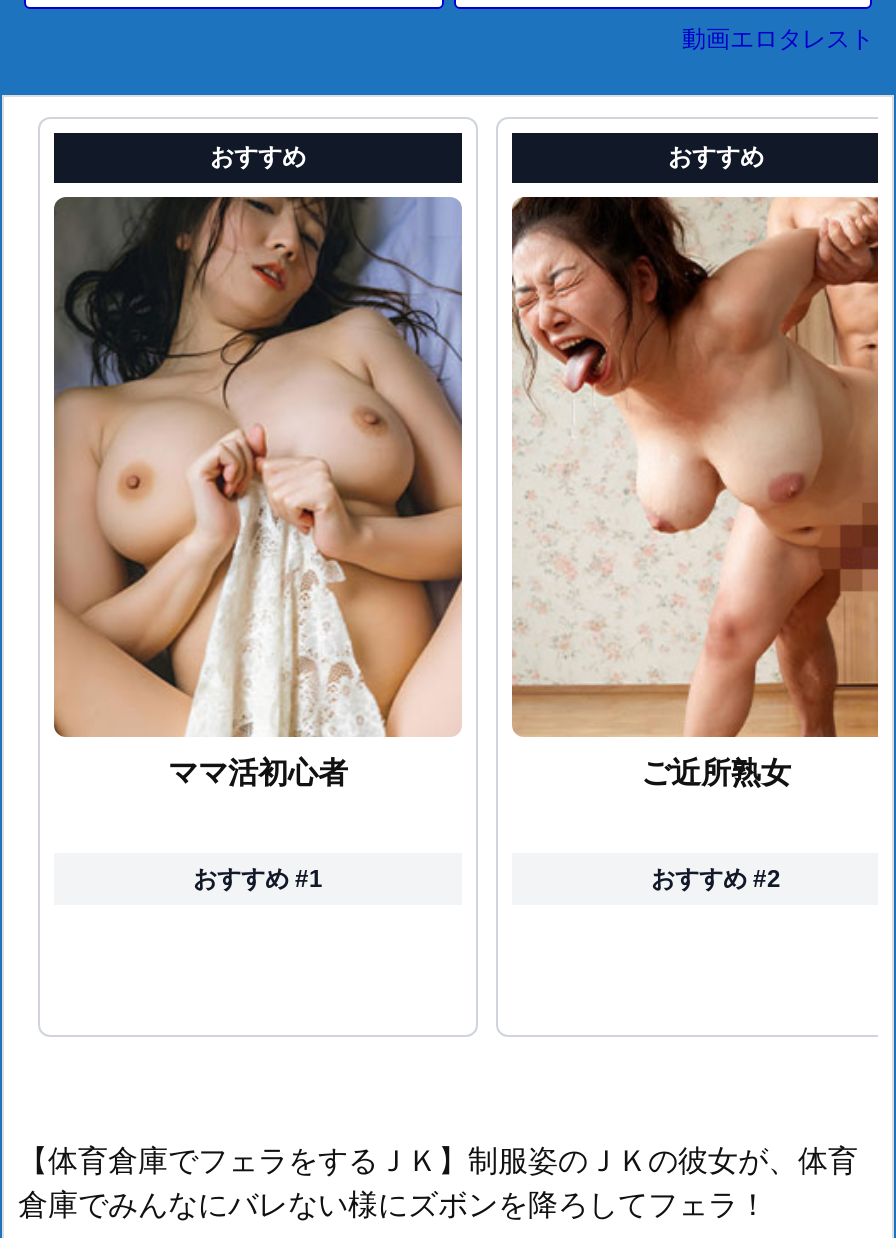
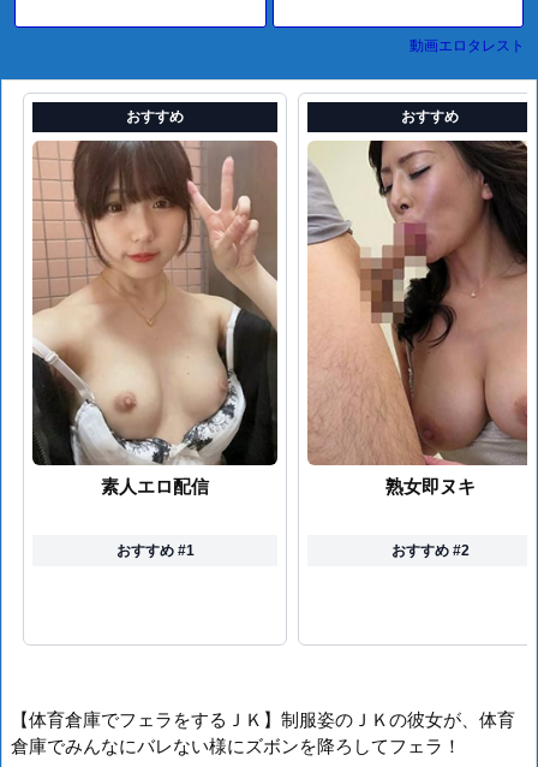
- [image]
- ママ活初心者
+ [image]
+ 素人エロ配信

- [image]
- ご近所熟女
+ [image]
+ 熟女即ヌキ
